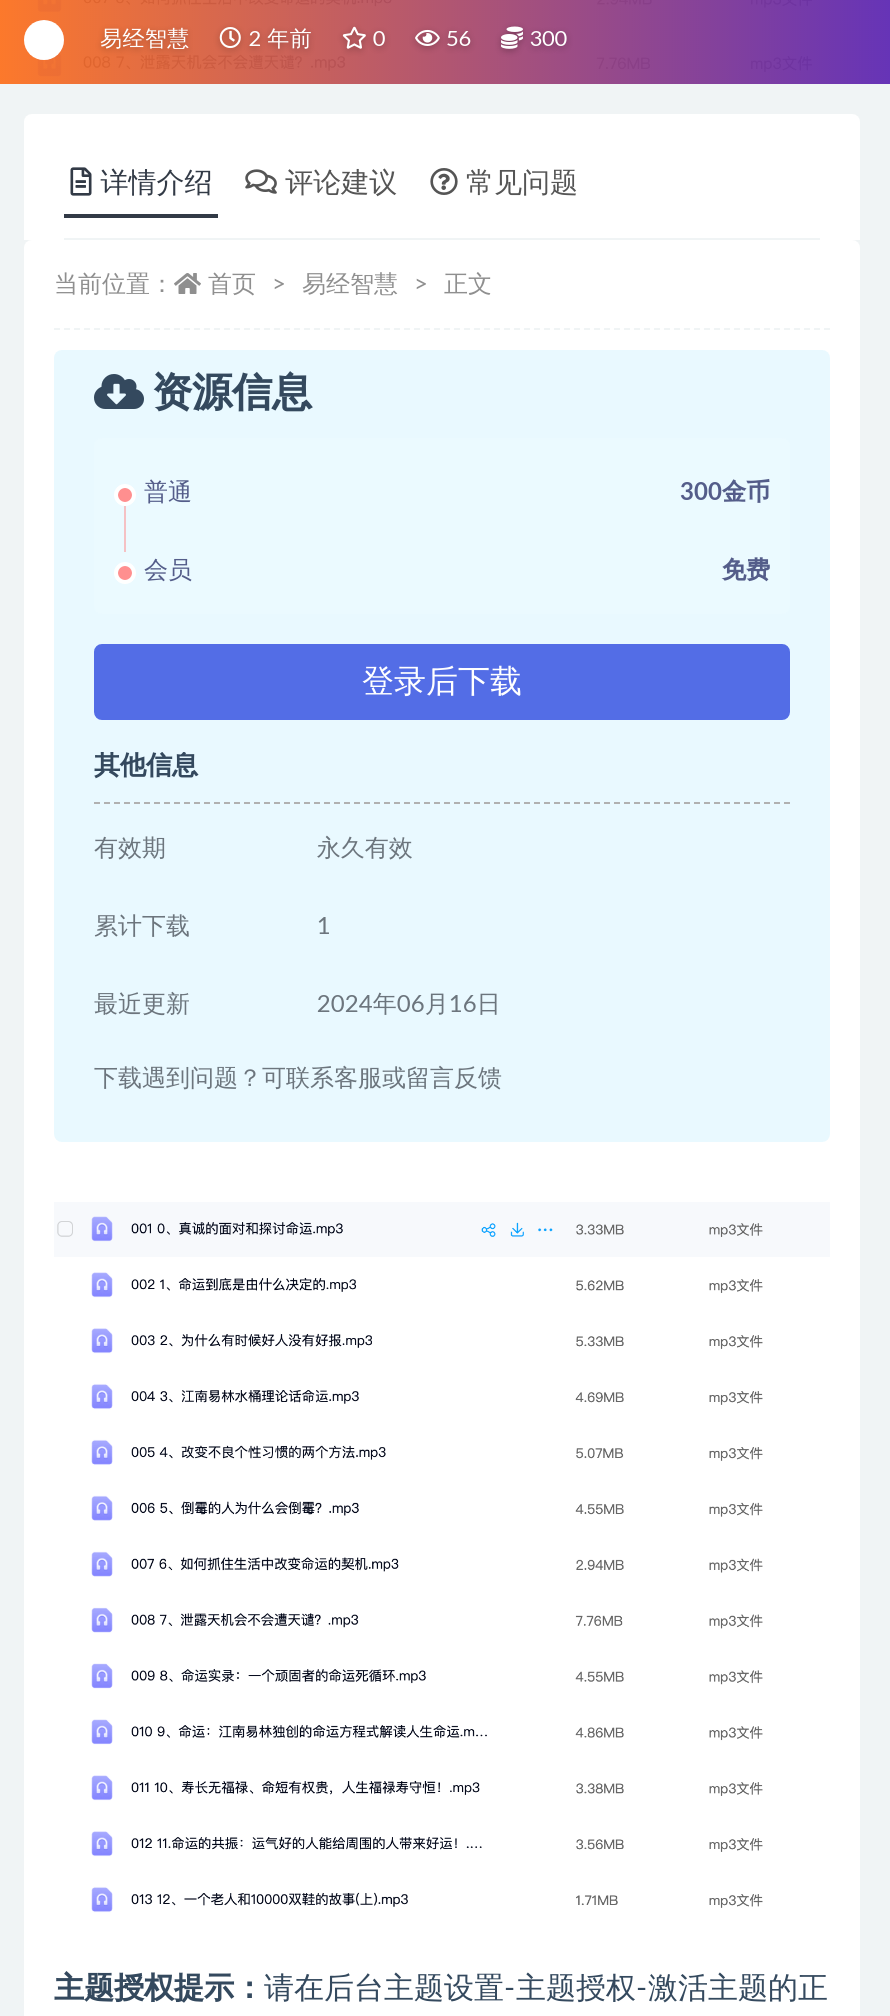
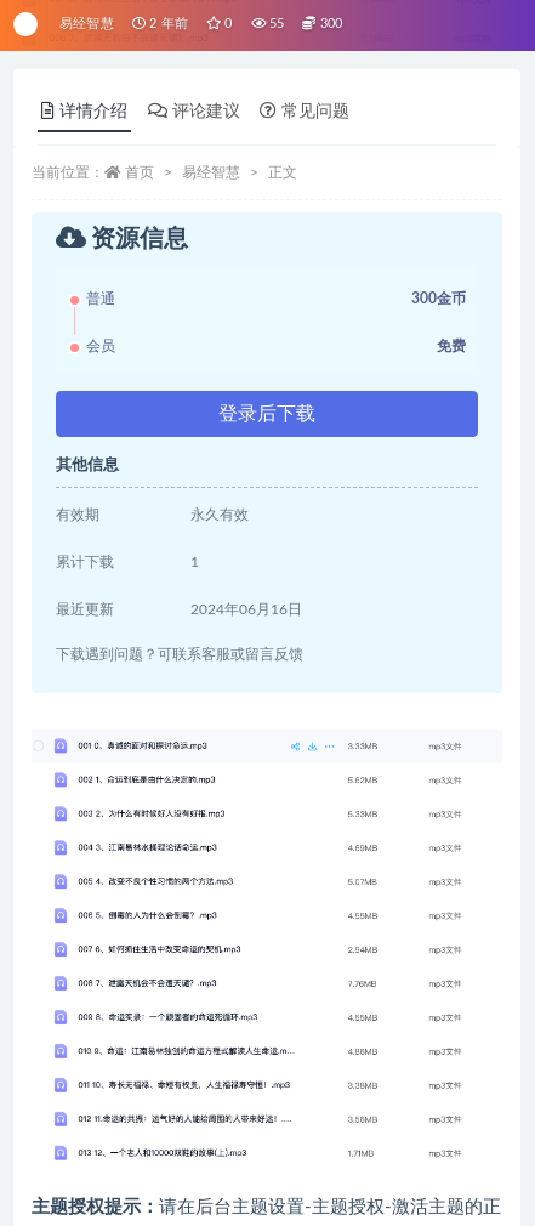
- 56
+ 55
